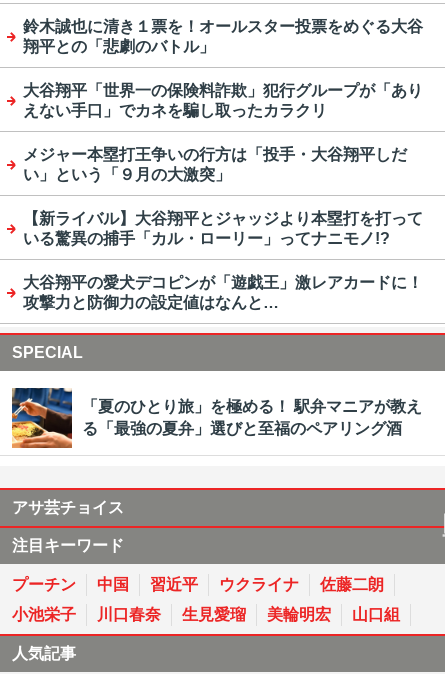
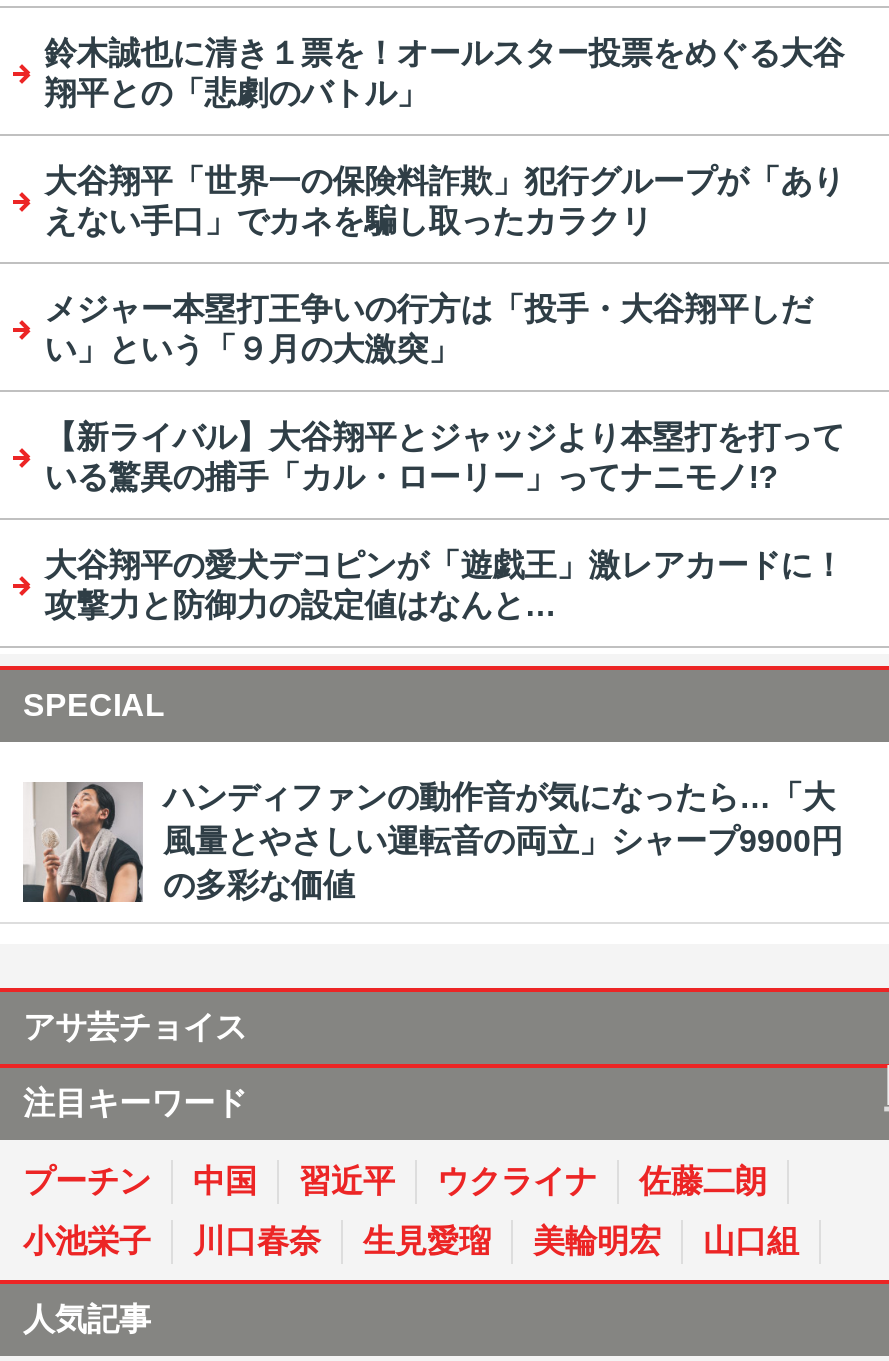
- [image]
- 「夏のひとり旅」を極める！ 駅弁マニアが教え
- る「最強の夏弁」選びと至福のペアリング酒
+ [image]
+ ハンディファンの動作音が気になったら…「大
+ 風量とやさしい運転音の両立」シャープ9900円
+ の多彩な価値
